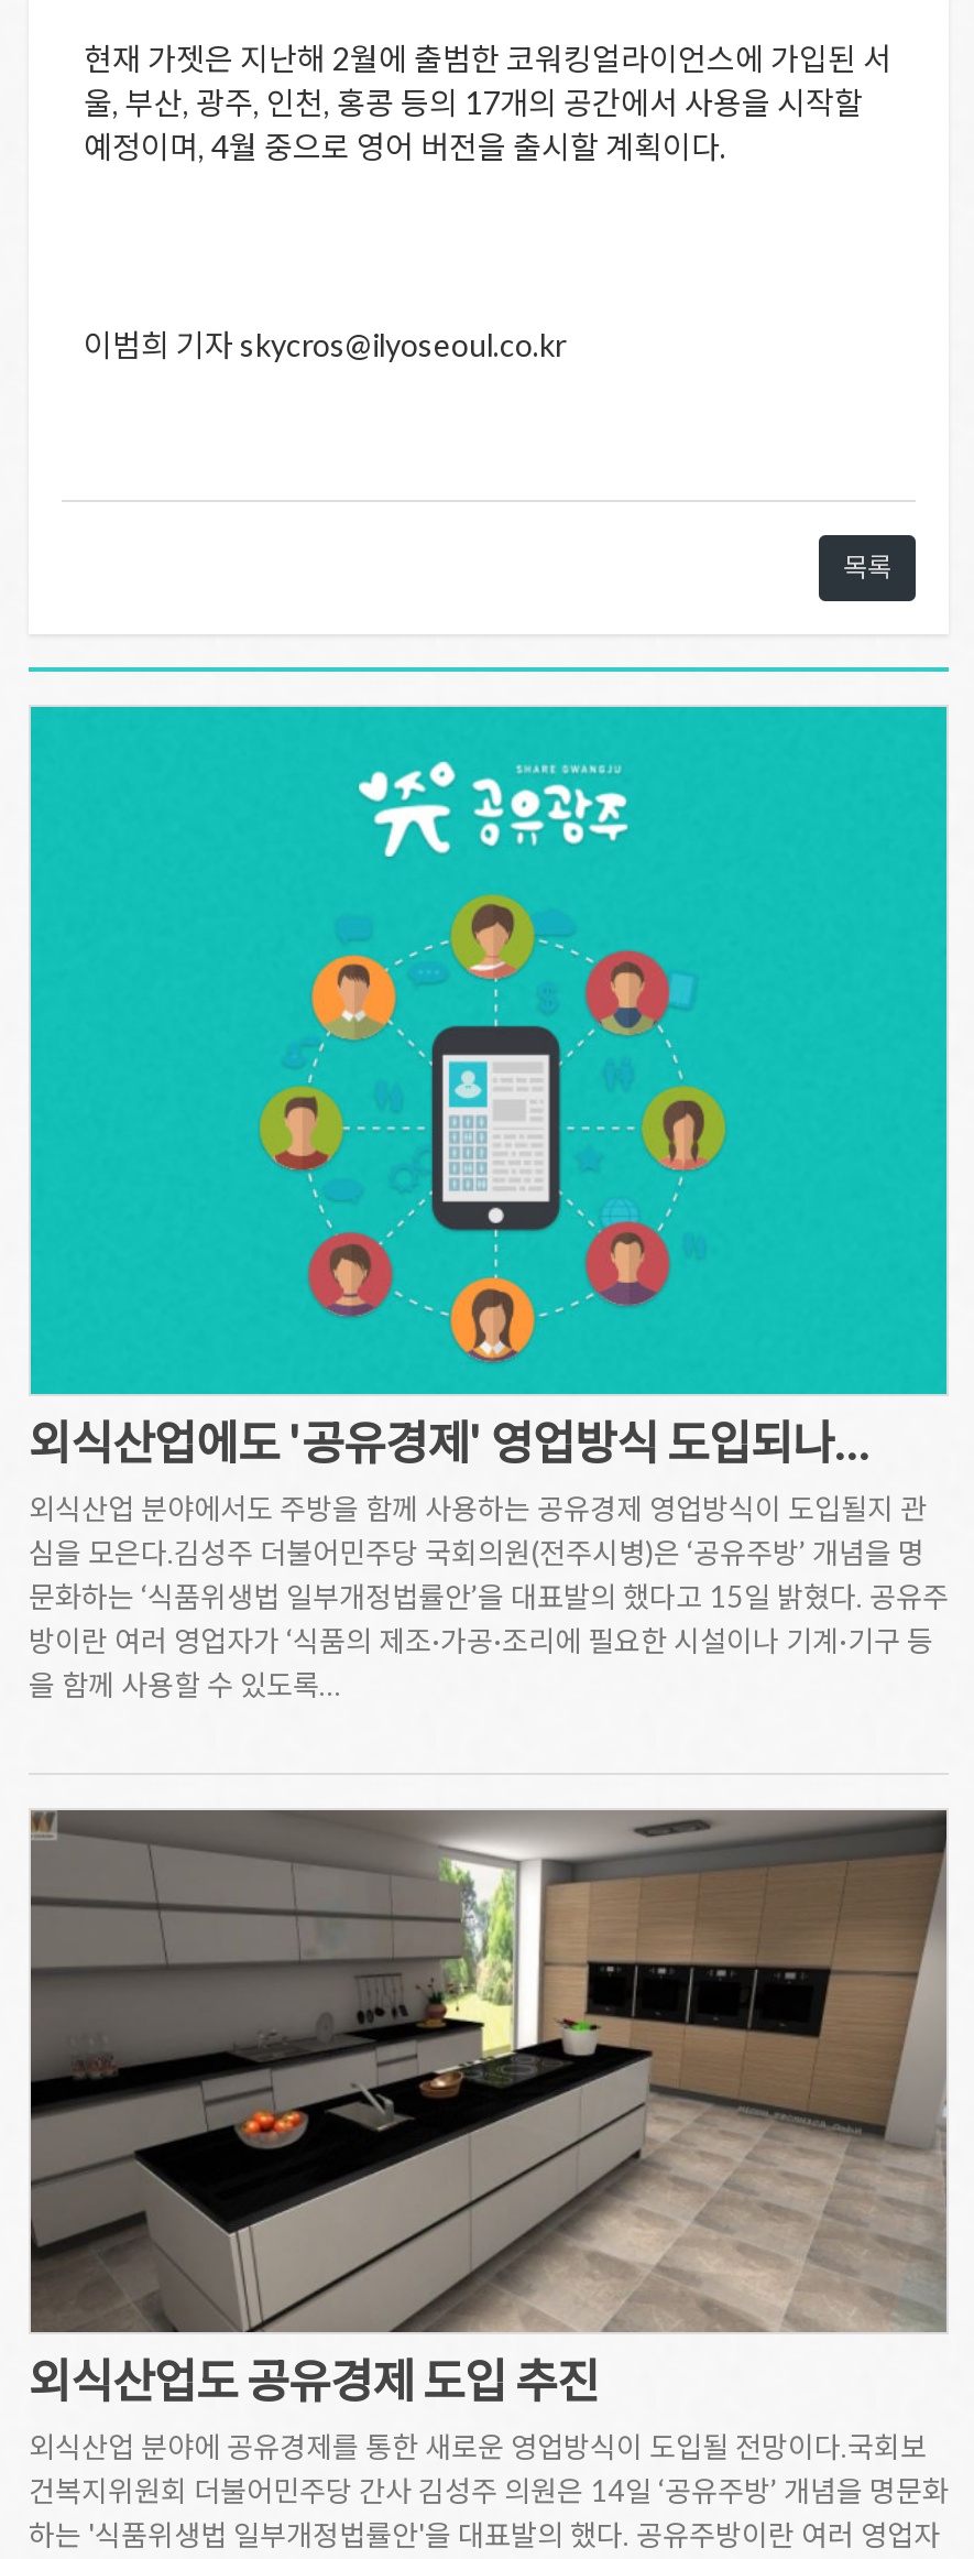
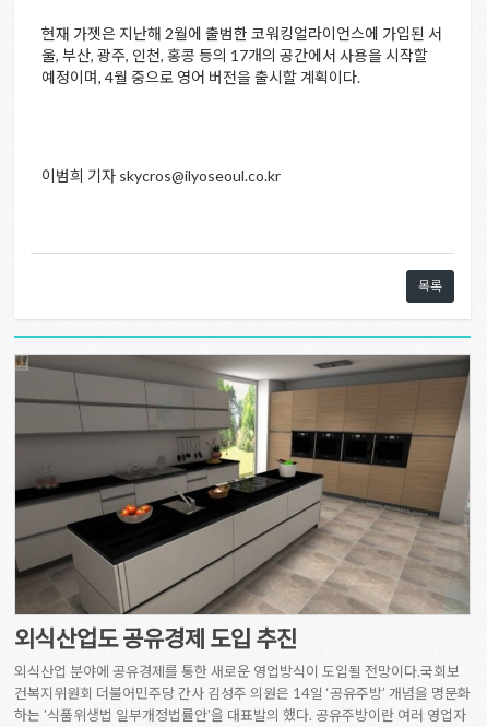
- [image]
- 외식산업에도 '공유경제' 영업방식 도입되나…
- 외식산업 분야에서도 주방을 함께 사용하는 공유경제 영업방식이 도입될지 관
- 심을 모은다.김성주 더불어민주당 국회의원(전주시병)은 ‘공유주방’ 개념을 명
- 문화하는 ‘식품위생법 일부개정법률안’을 대표발의 했다고 15일 밝혔다. 공유주
- 방이란 여러 영업자가 ‘식품의 제조·가공·조리에 필요한 시설이나 기계·기구 등
- 을 함께 사용할 수 있도록…
